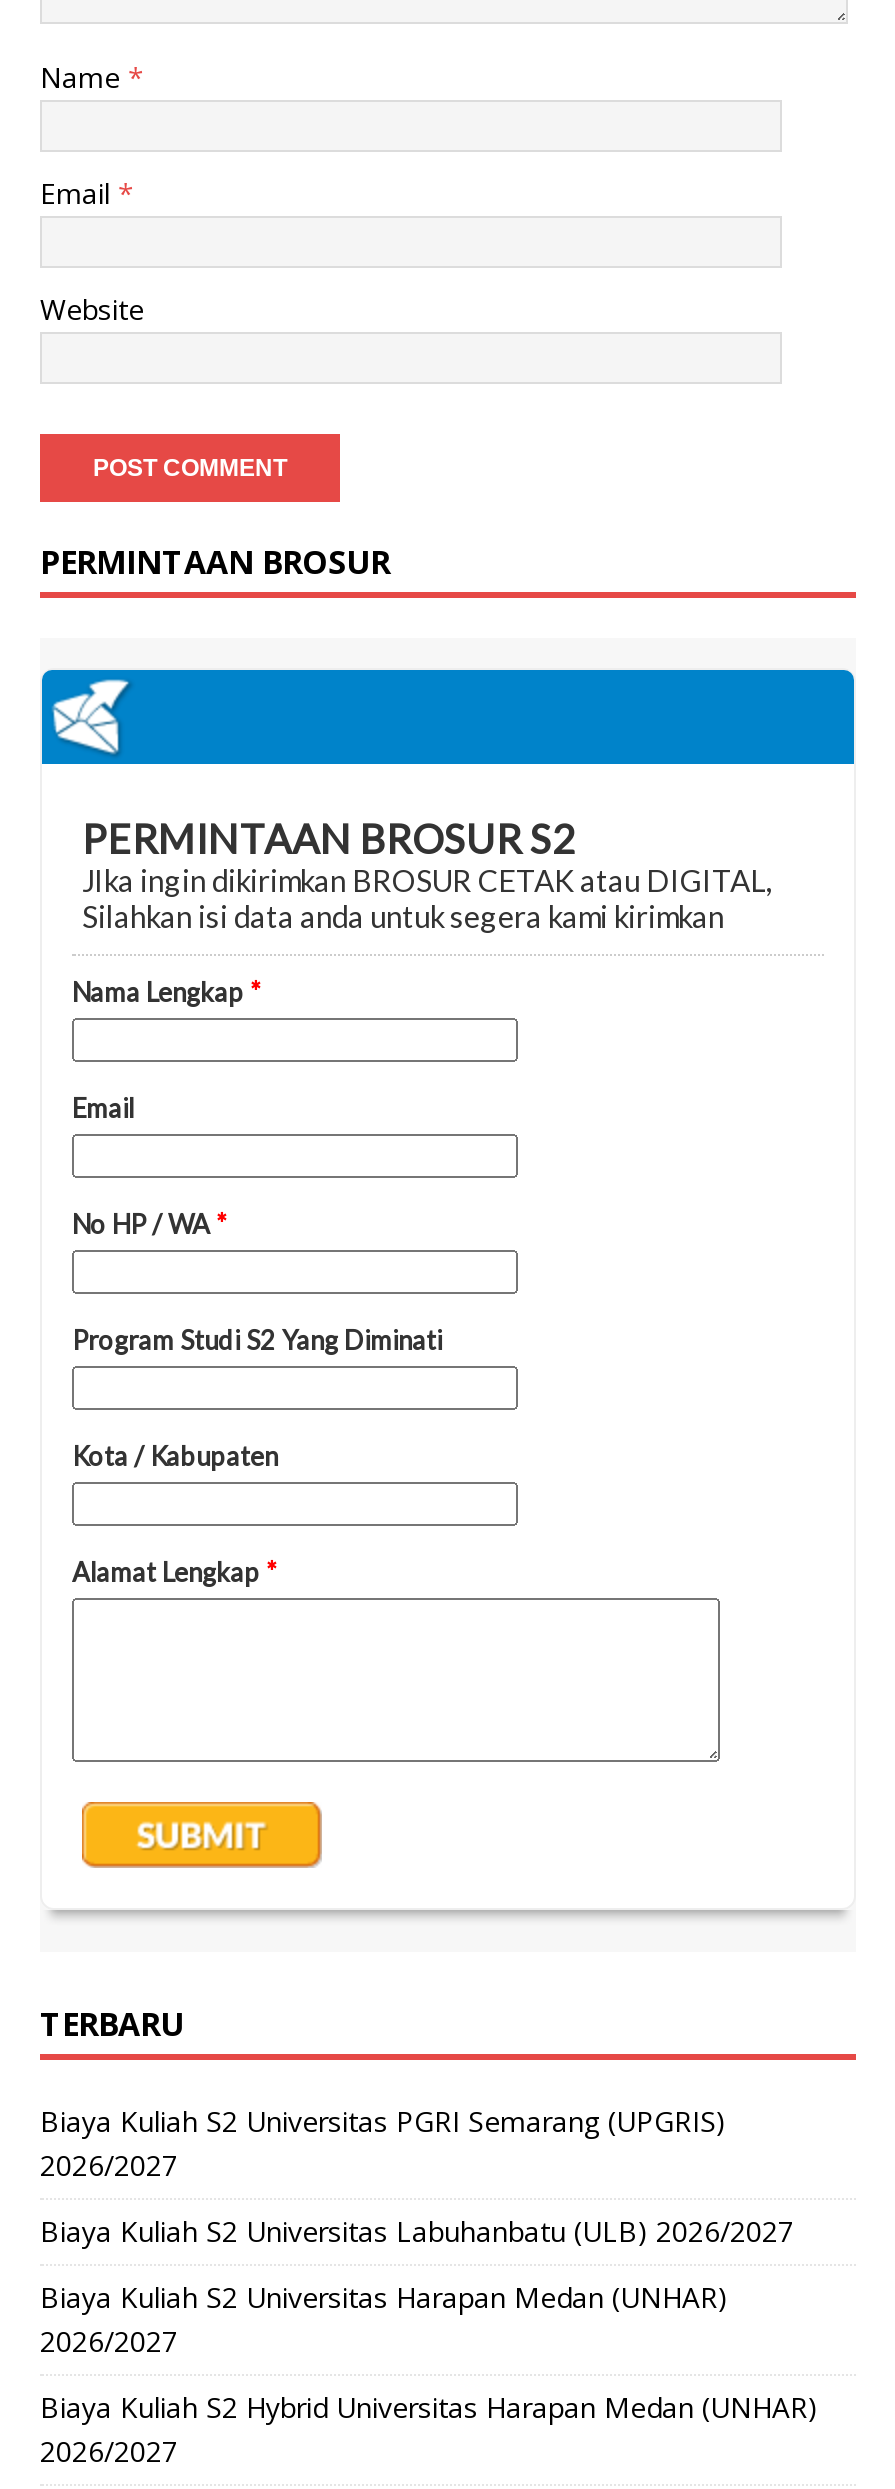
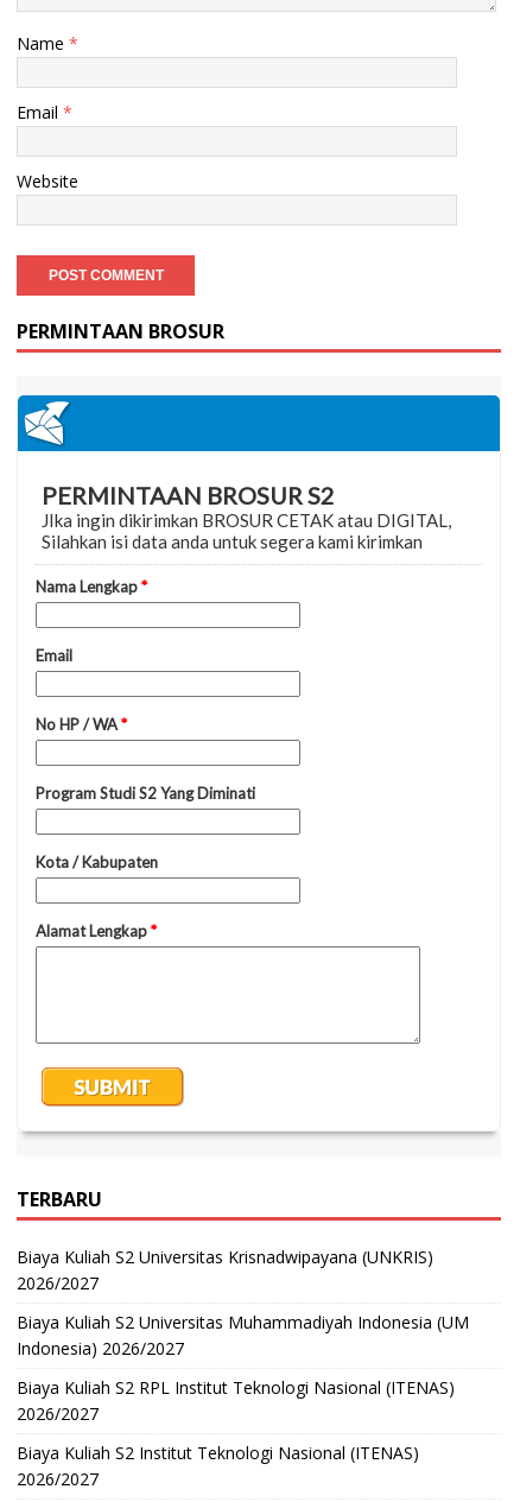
- Biaya Kuliah S2 Universitas PGRI Semarang (UPGRIS)
+ Biaya Kuliah S2 Universitas Krisnadwipayana (UNKRIS)

- Biaya Kuliah S2 Universitas Labuhanbatu (ULB) 2026/2027
+ Biaya Kuliah S2 Universitas Muhammadiyah Indonesia (UM
+ Indonesia) 2026/2027

- Biaya Kuliah S2 Universitas Harapan Medan (UNHAR)
+ Biaya Kuliah S2 RPL Institut Teknologi Nasional (ITENAS)

- Biaya Kuliah S2 Hybrid Universitas Harapan Medan (UNHAR)
+ Biaya Kuliah S2 Institut Teknologi Nasional (ITENAS)
